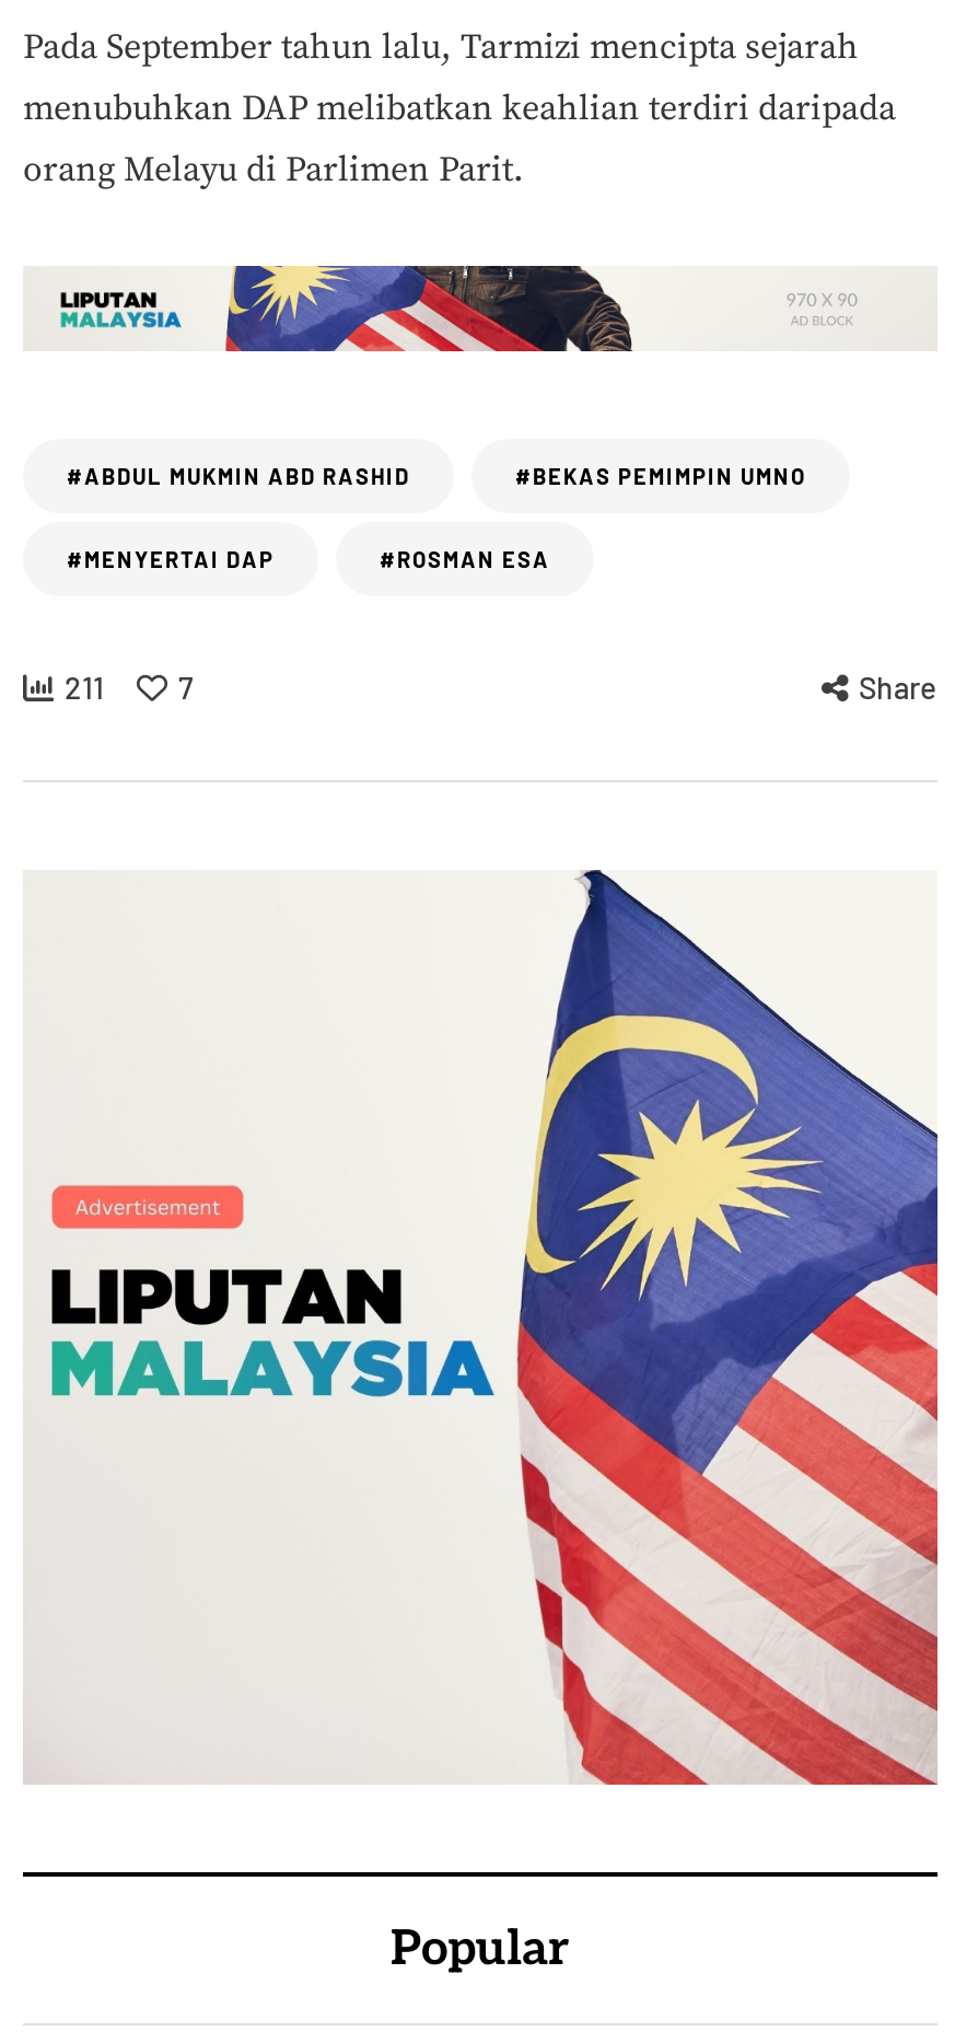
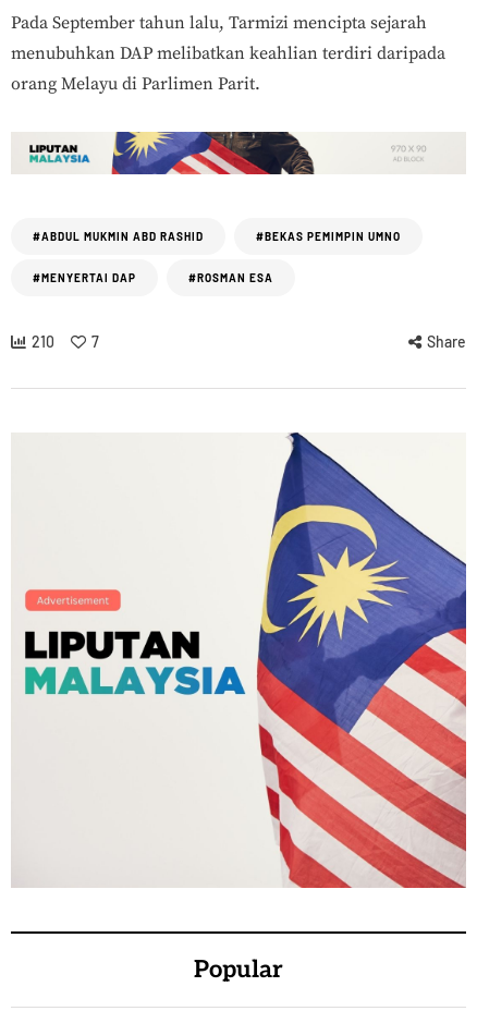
- 211 7
+ 210 7
